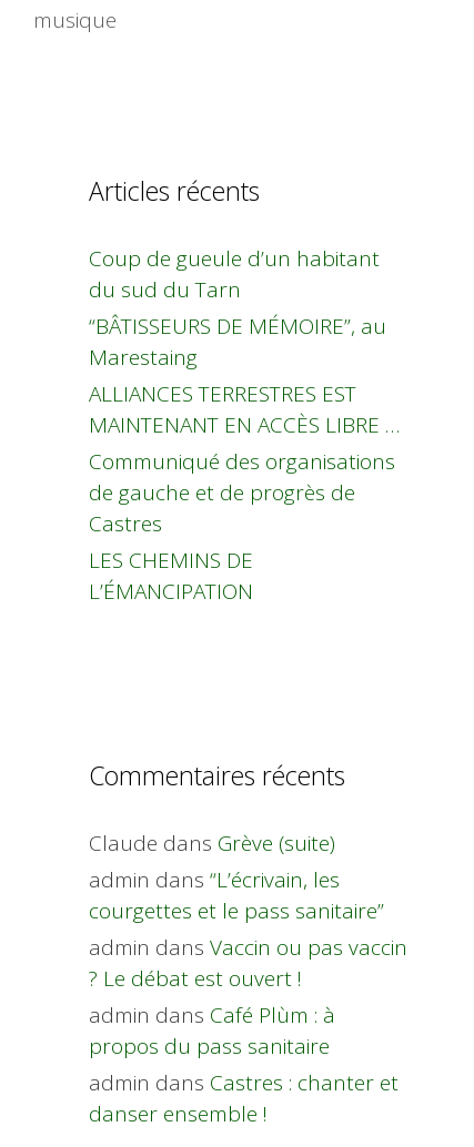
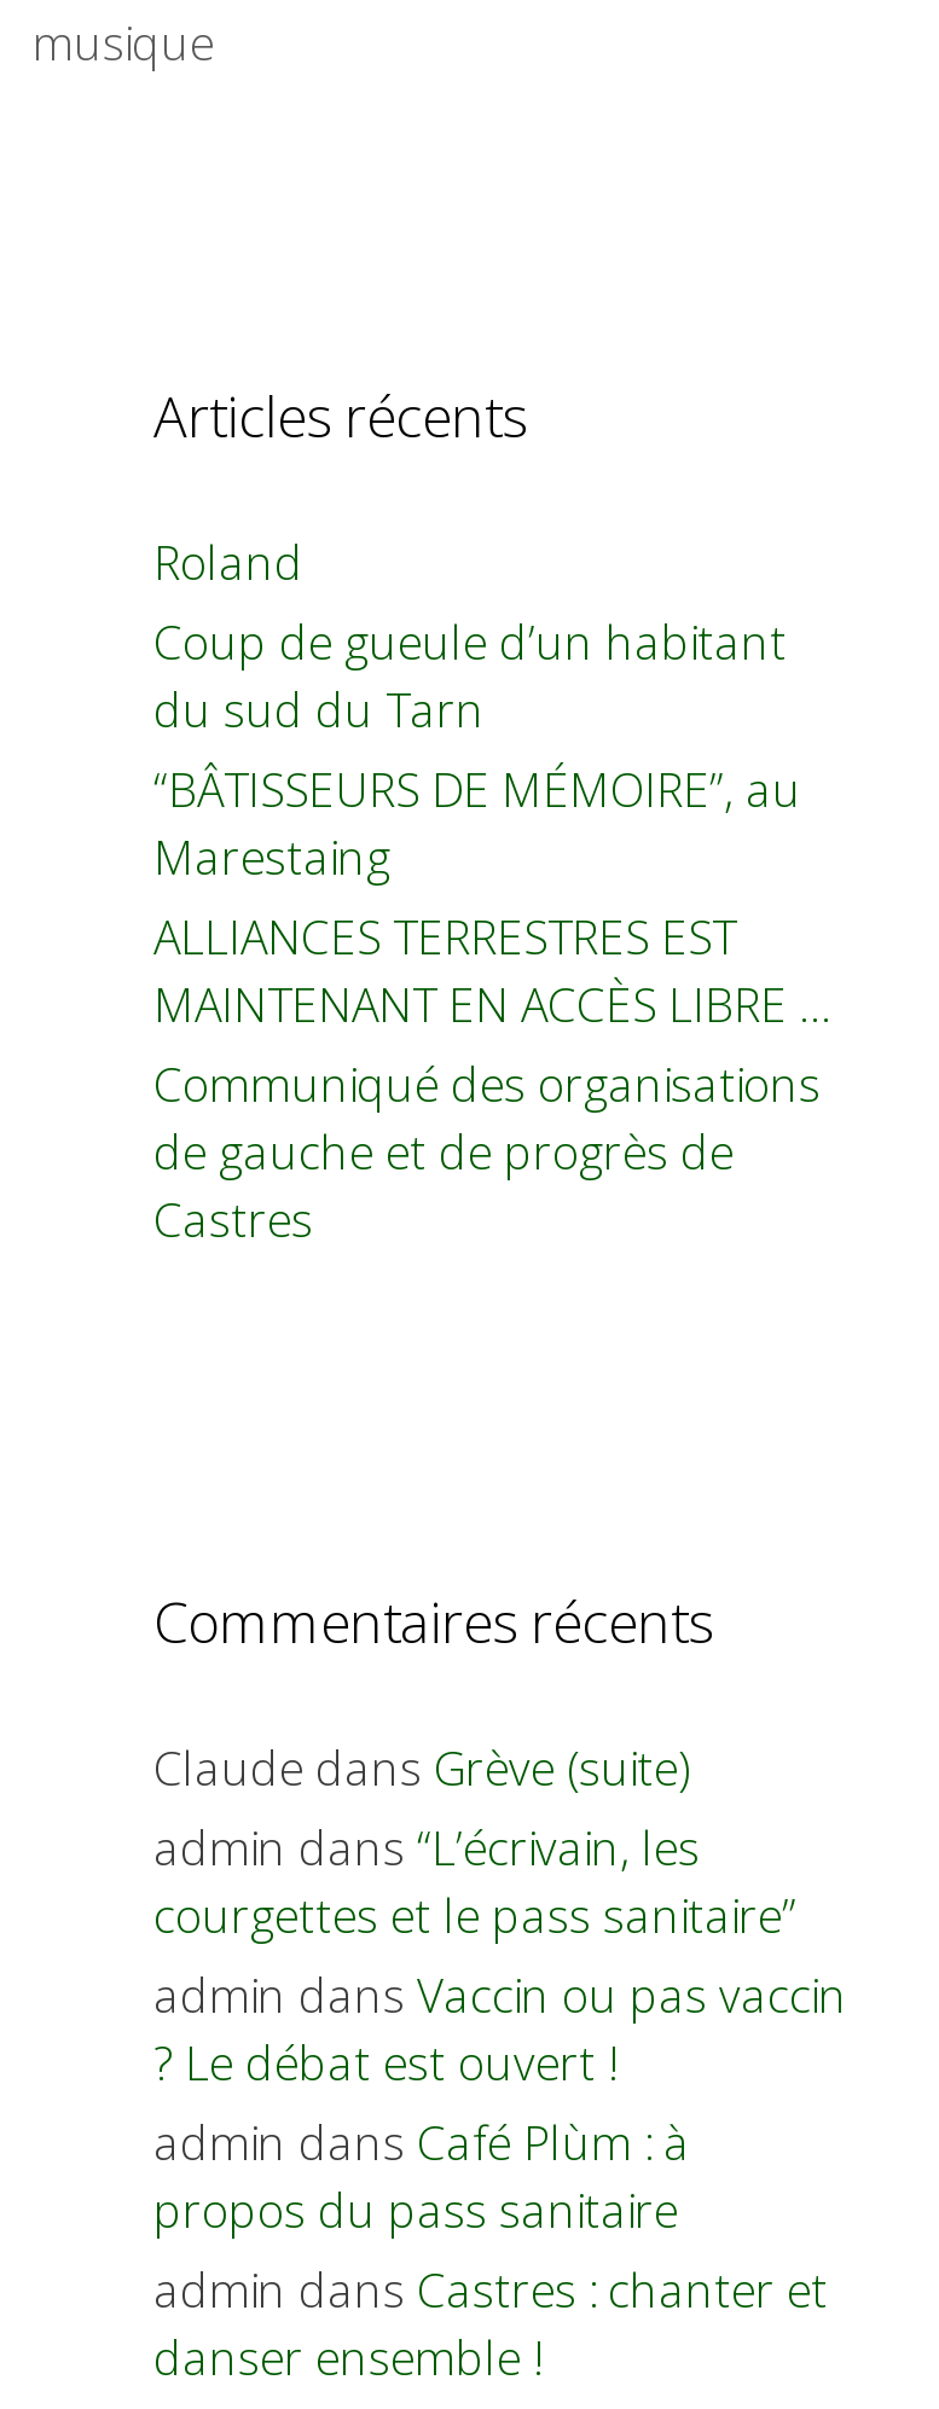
+ Roland

moved down: Coup de gueule d’un habitant | du sud du Tarn | “BÂTISSEURS DE MÉMOIRE”, au | ... | de gauche et de progrès de | Castres

- LES CHEMINS DE
- L’ÉMANCIPATION
